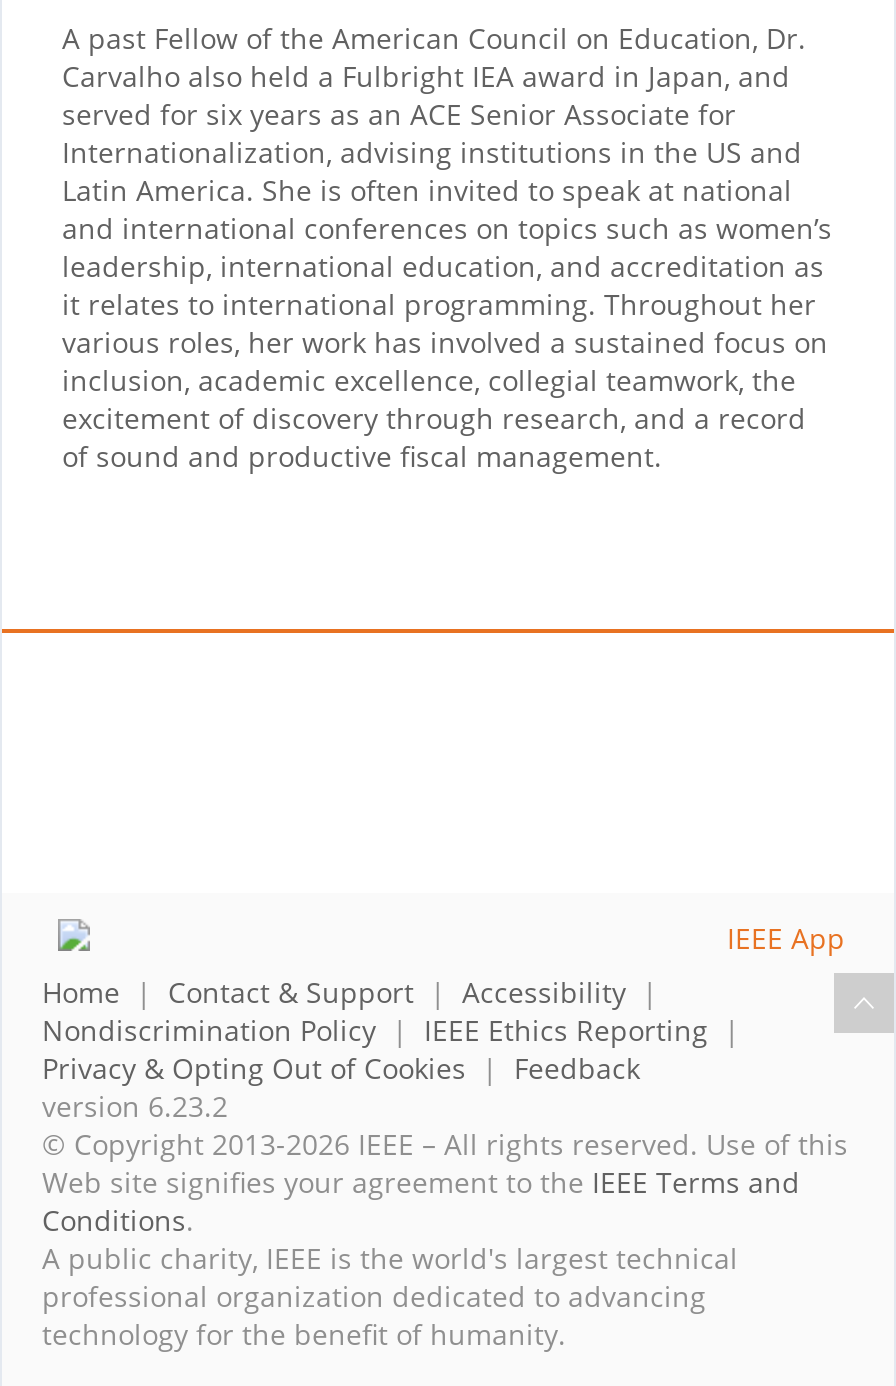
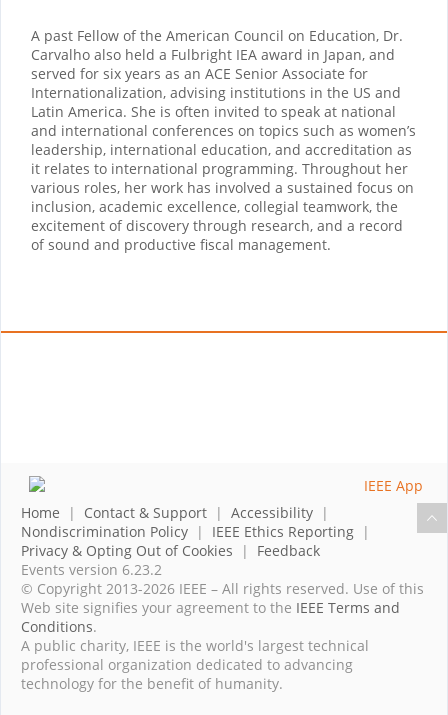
- version 6.23.2
+ Events version 6.23.2
